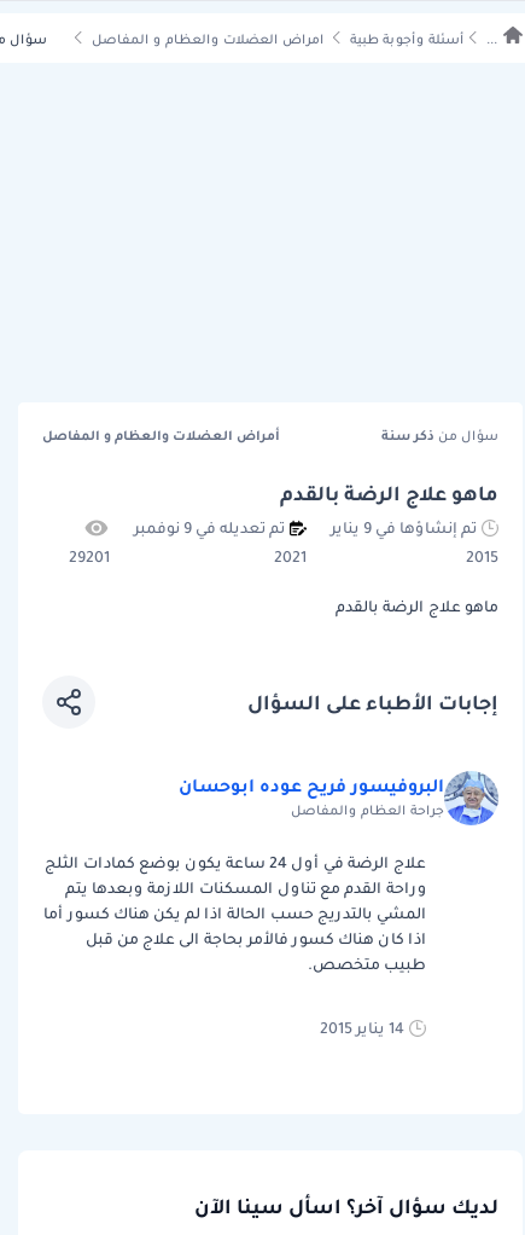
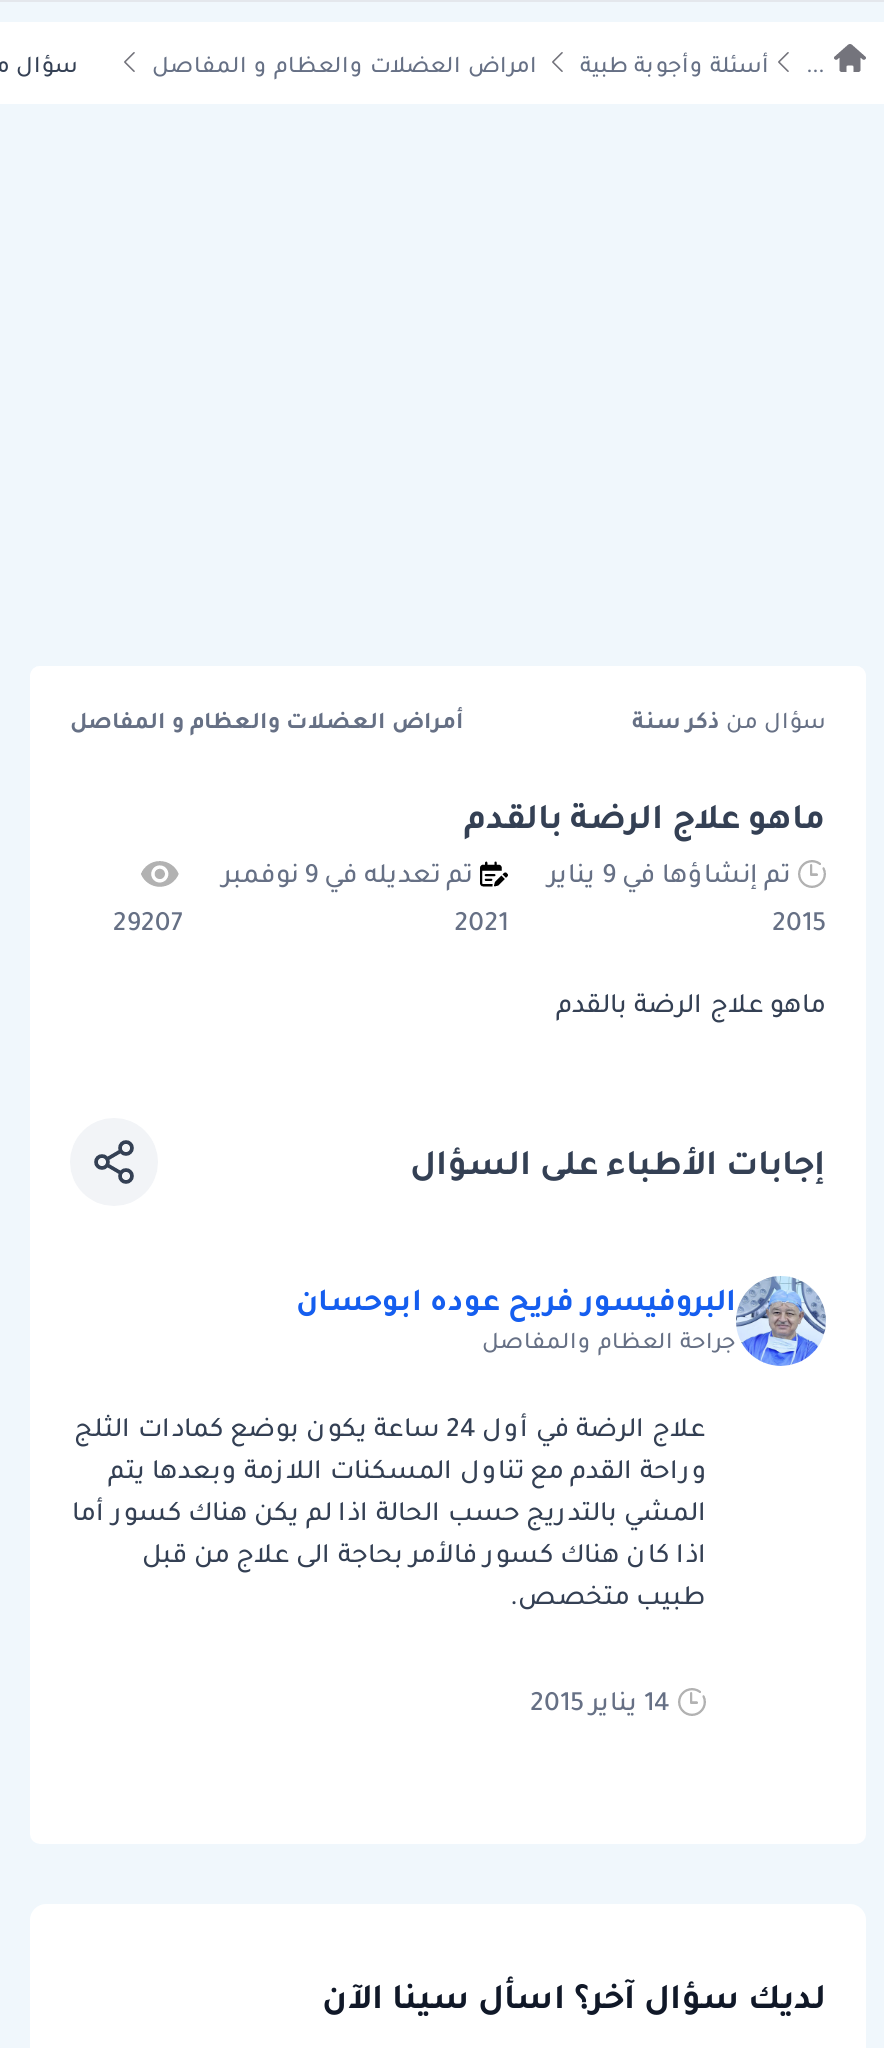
- 29201
+ 29207
